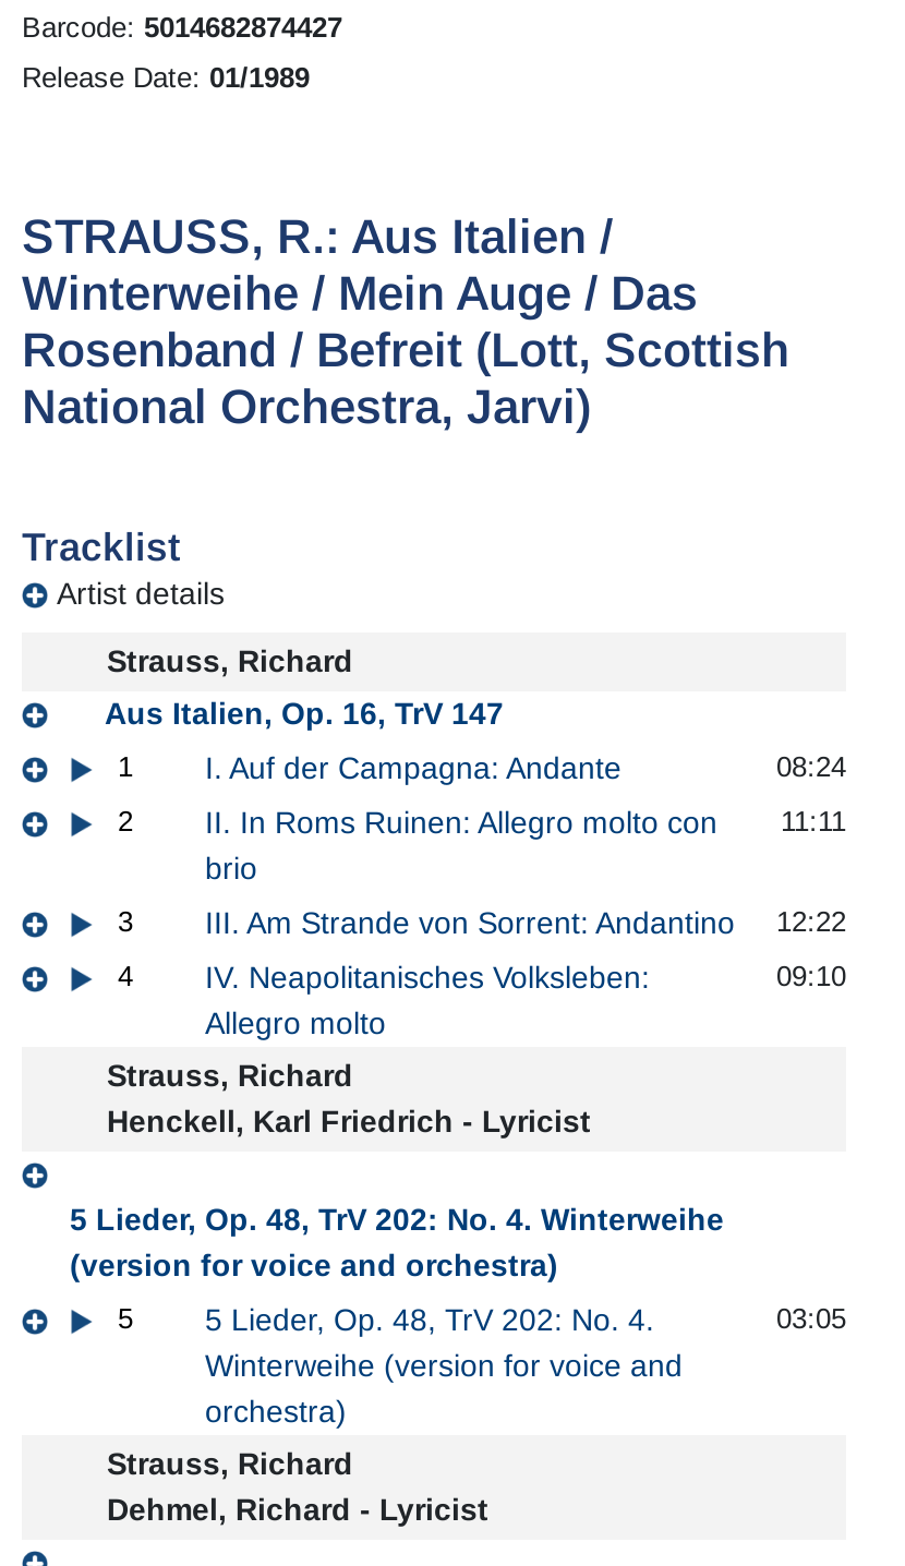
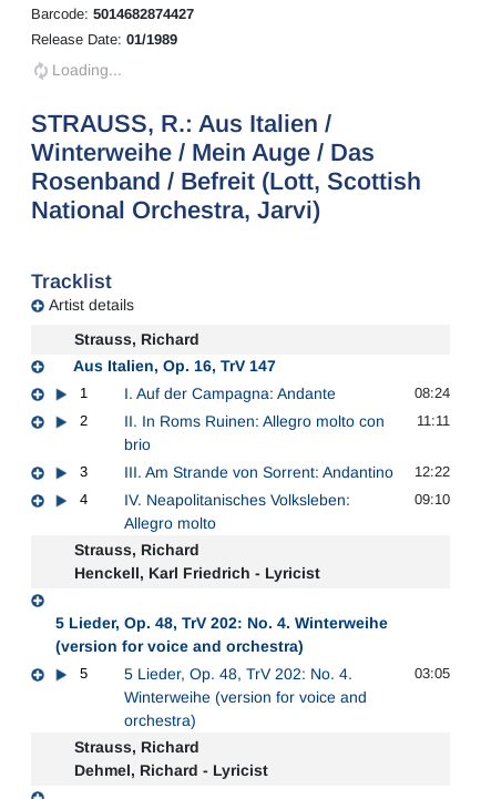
+ Loading...
